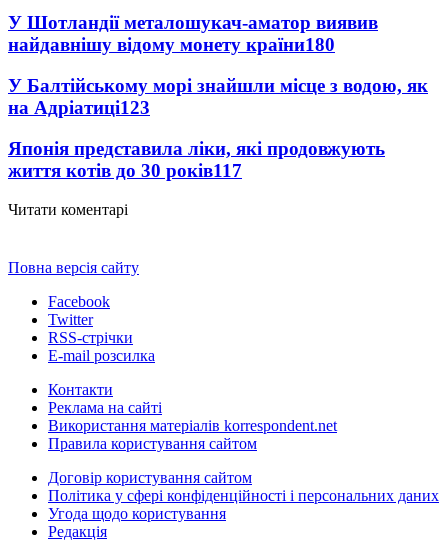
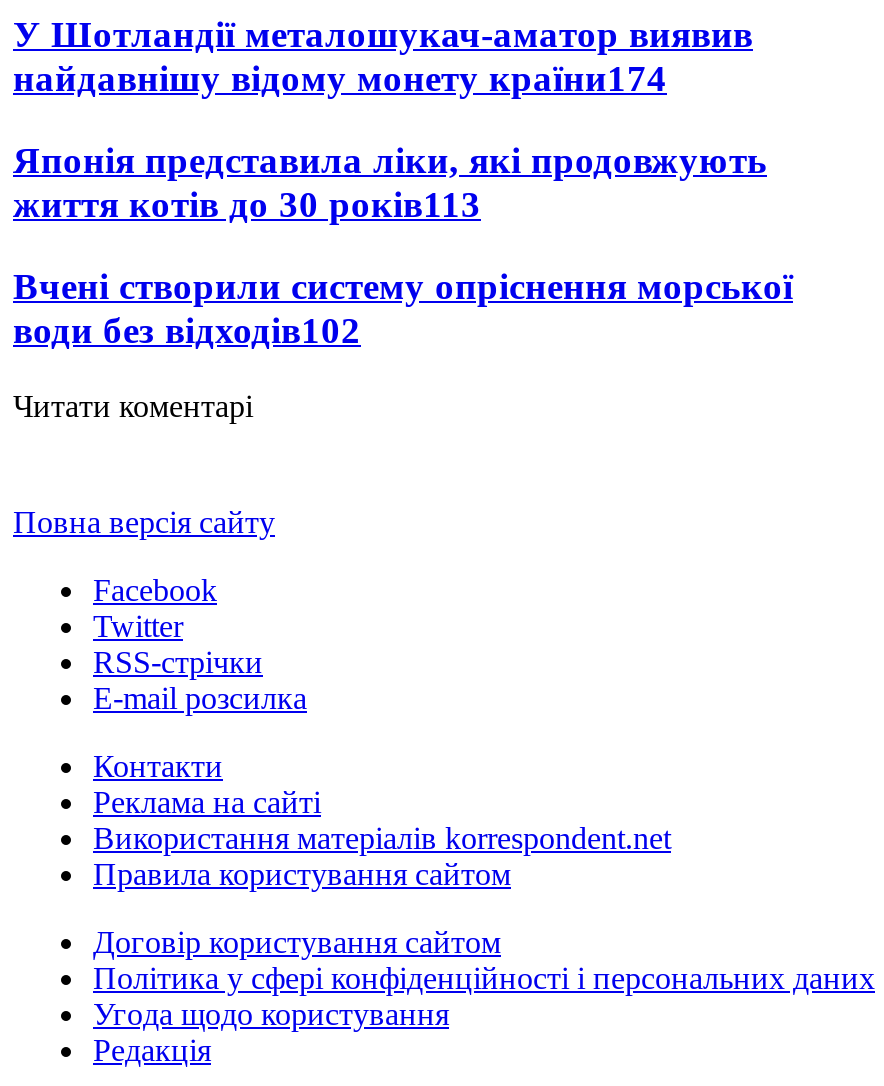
- найдавнішу відому монету країни180
- У Балтійському морі знайшли місце з водою, як
- на Адріатиці123
+ найдавнішу відому монету країни174

moved up: Японія представила ліки, які продовжують

- життя котів до 30 років117
+ життя котів до 30 років113
+ Вчені створили систему опріснення морської
+ води без відходів102
